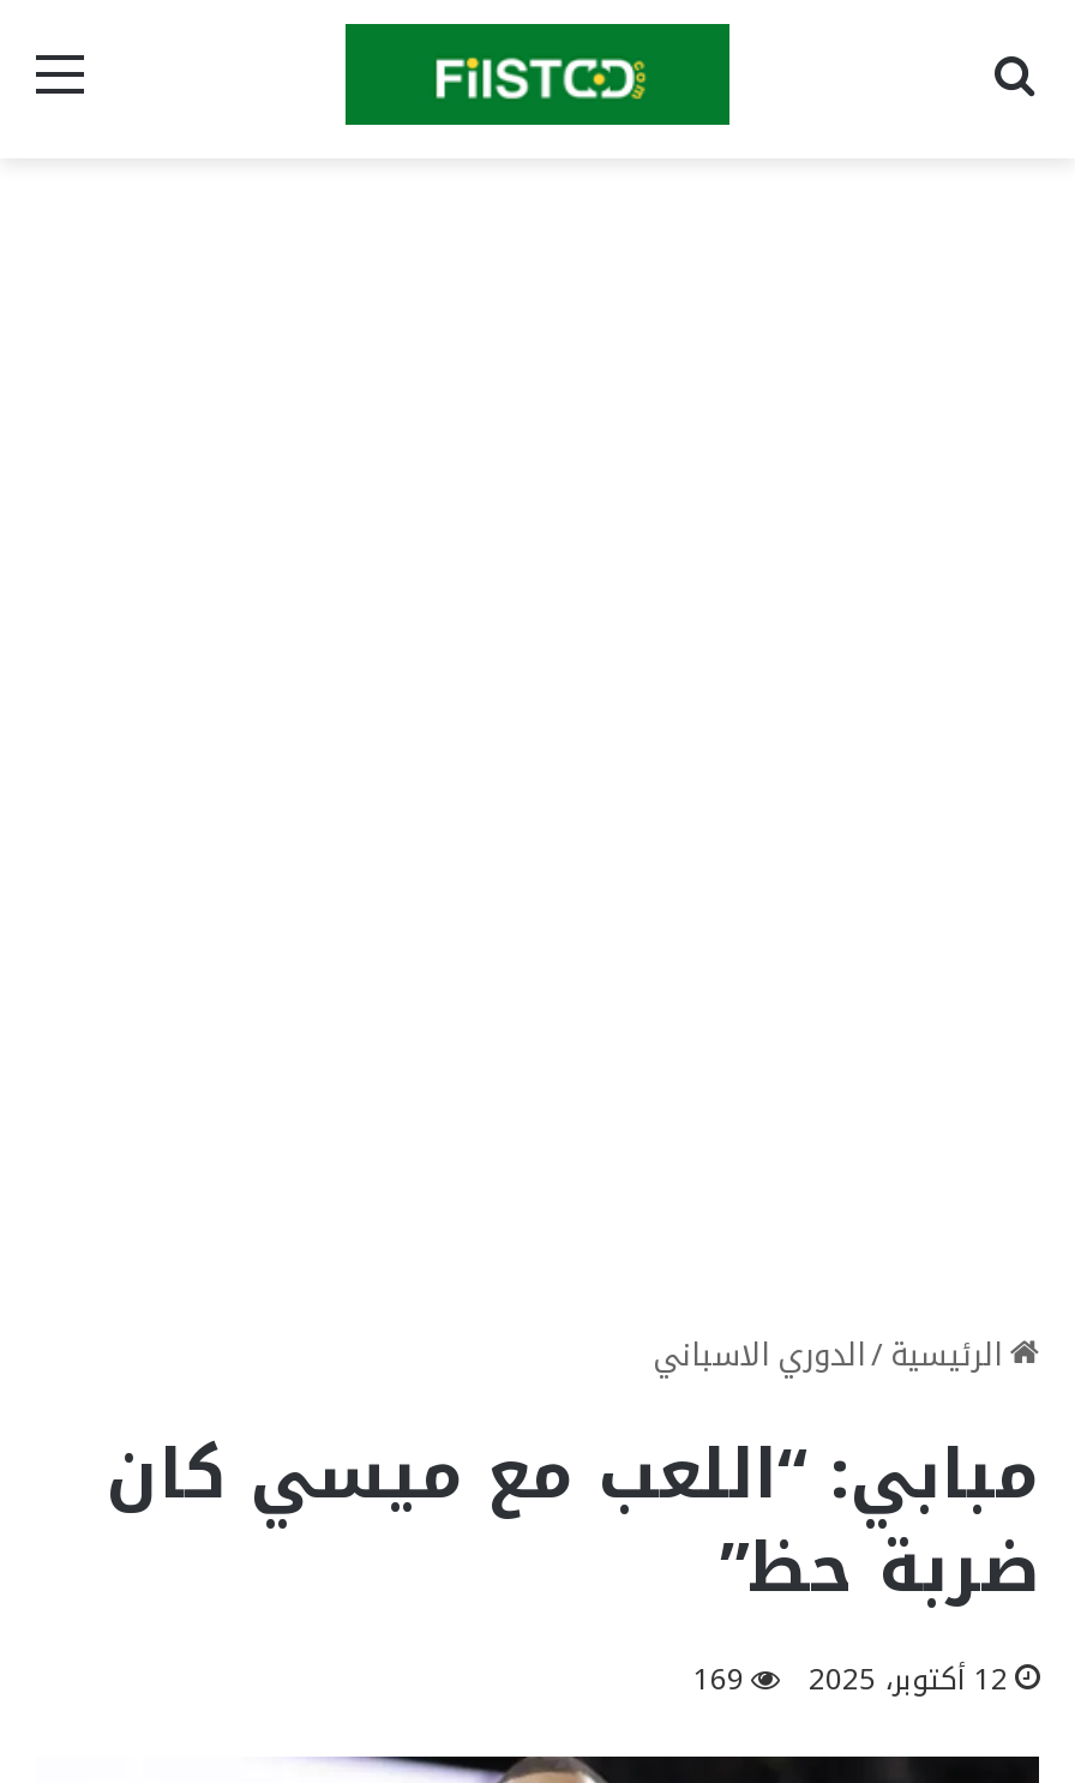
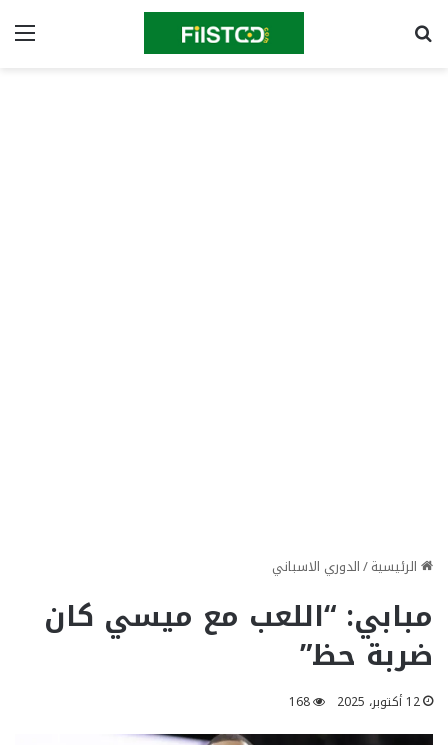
- 169
+ 168
